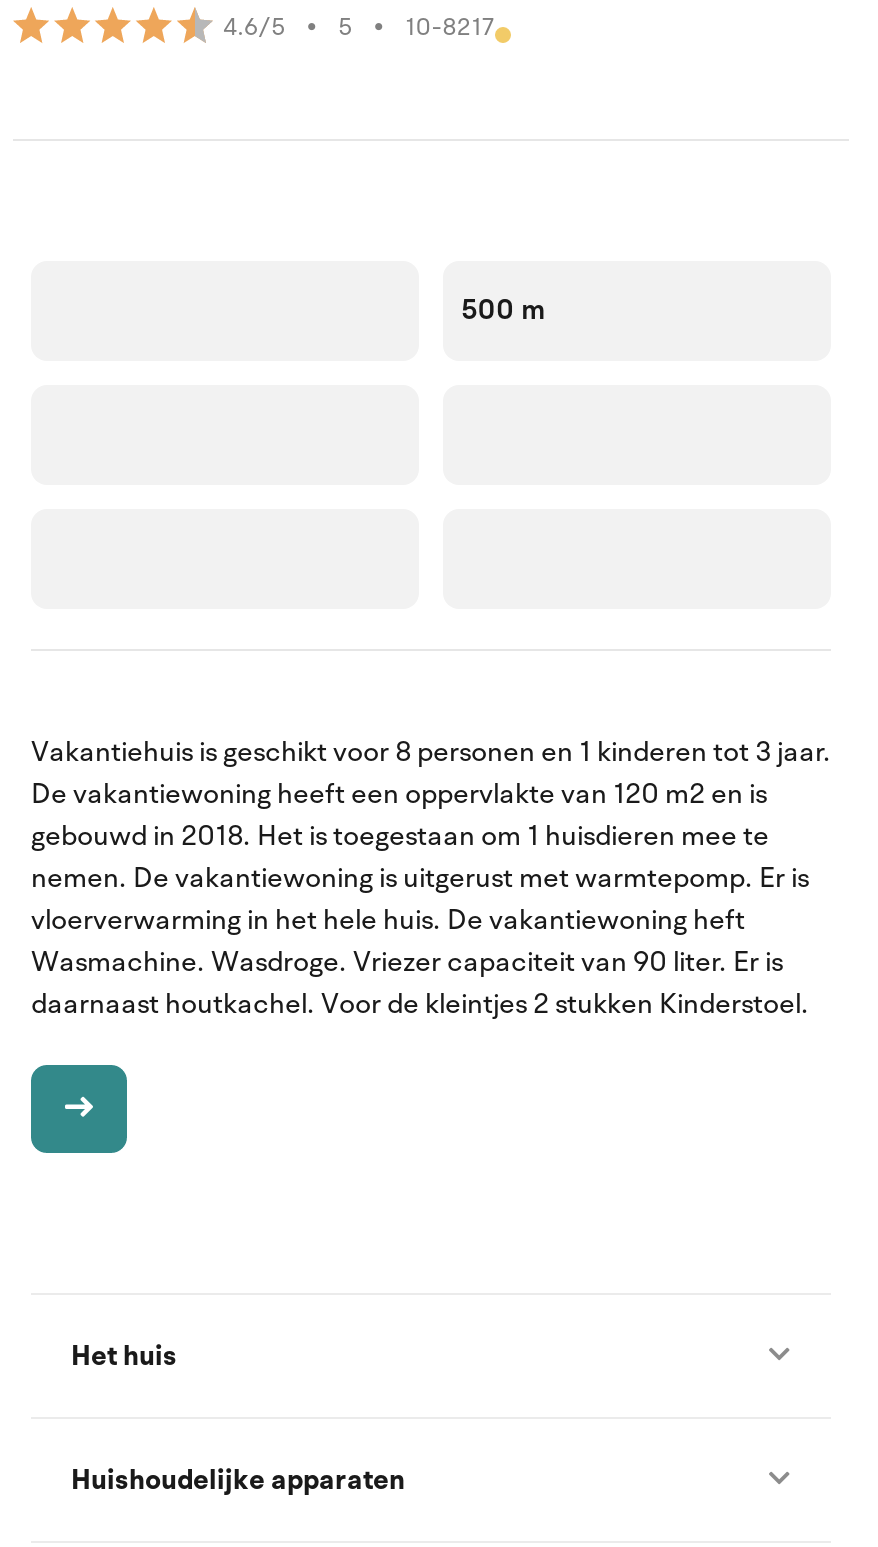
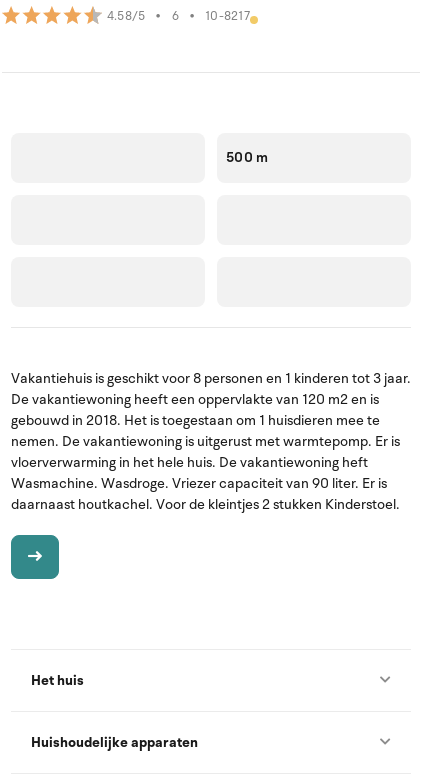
- 4.6/5
+ 4.58/5

- 5
+ 6
